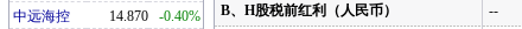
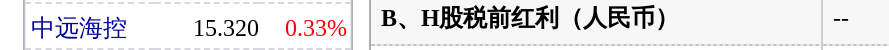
- 14.870
+ 15.320

- -0.40%
+ 0.33%
